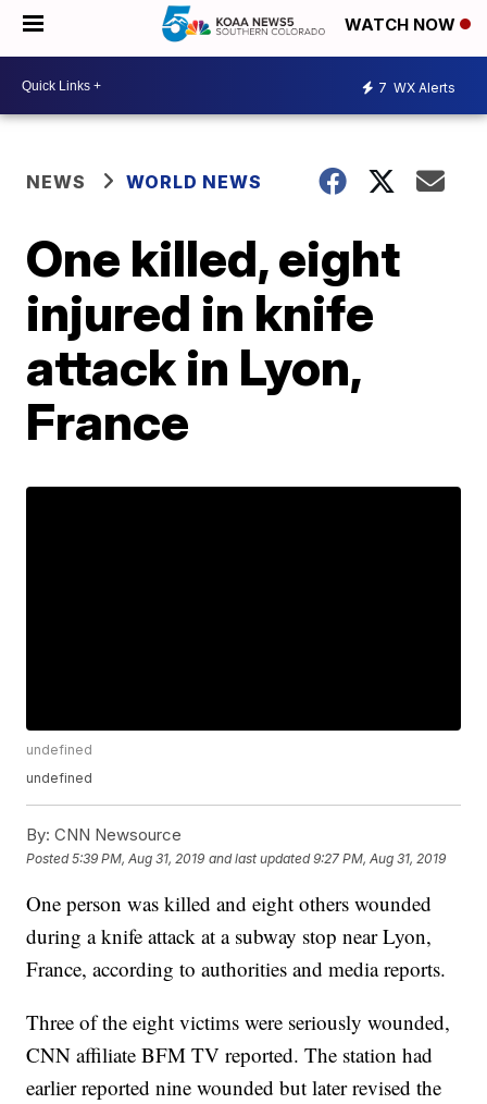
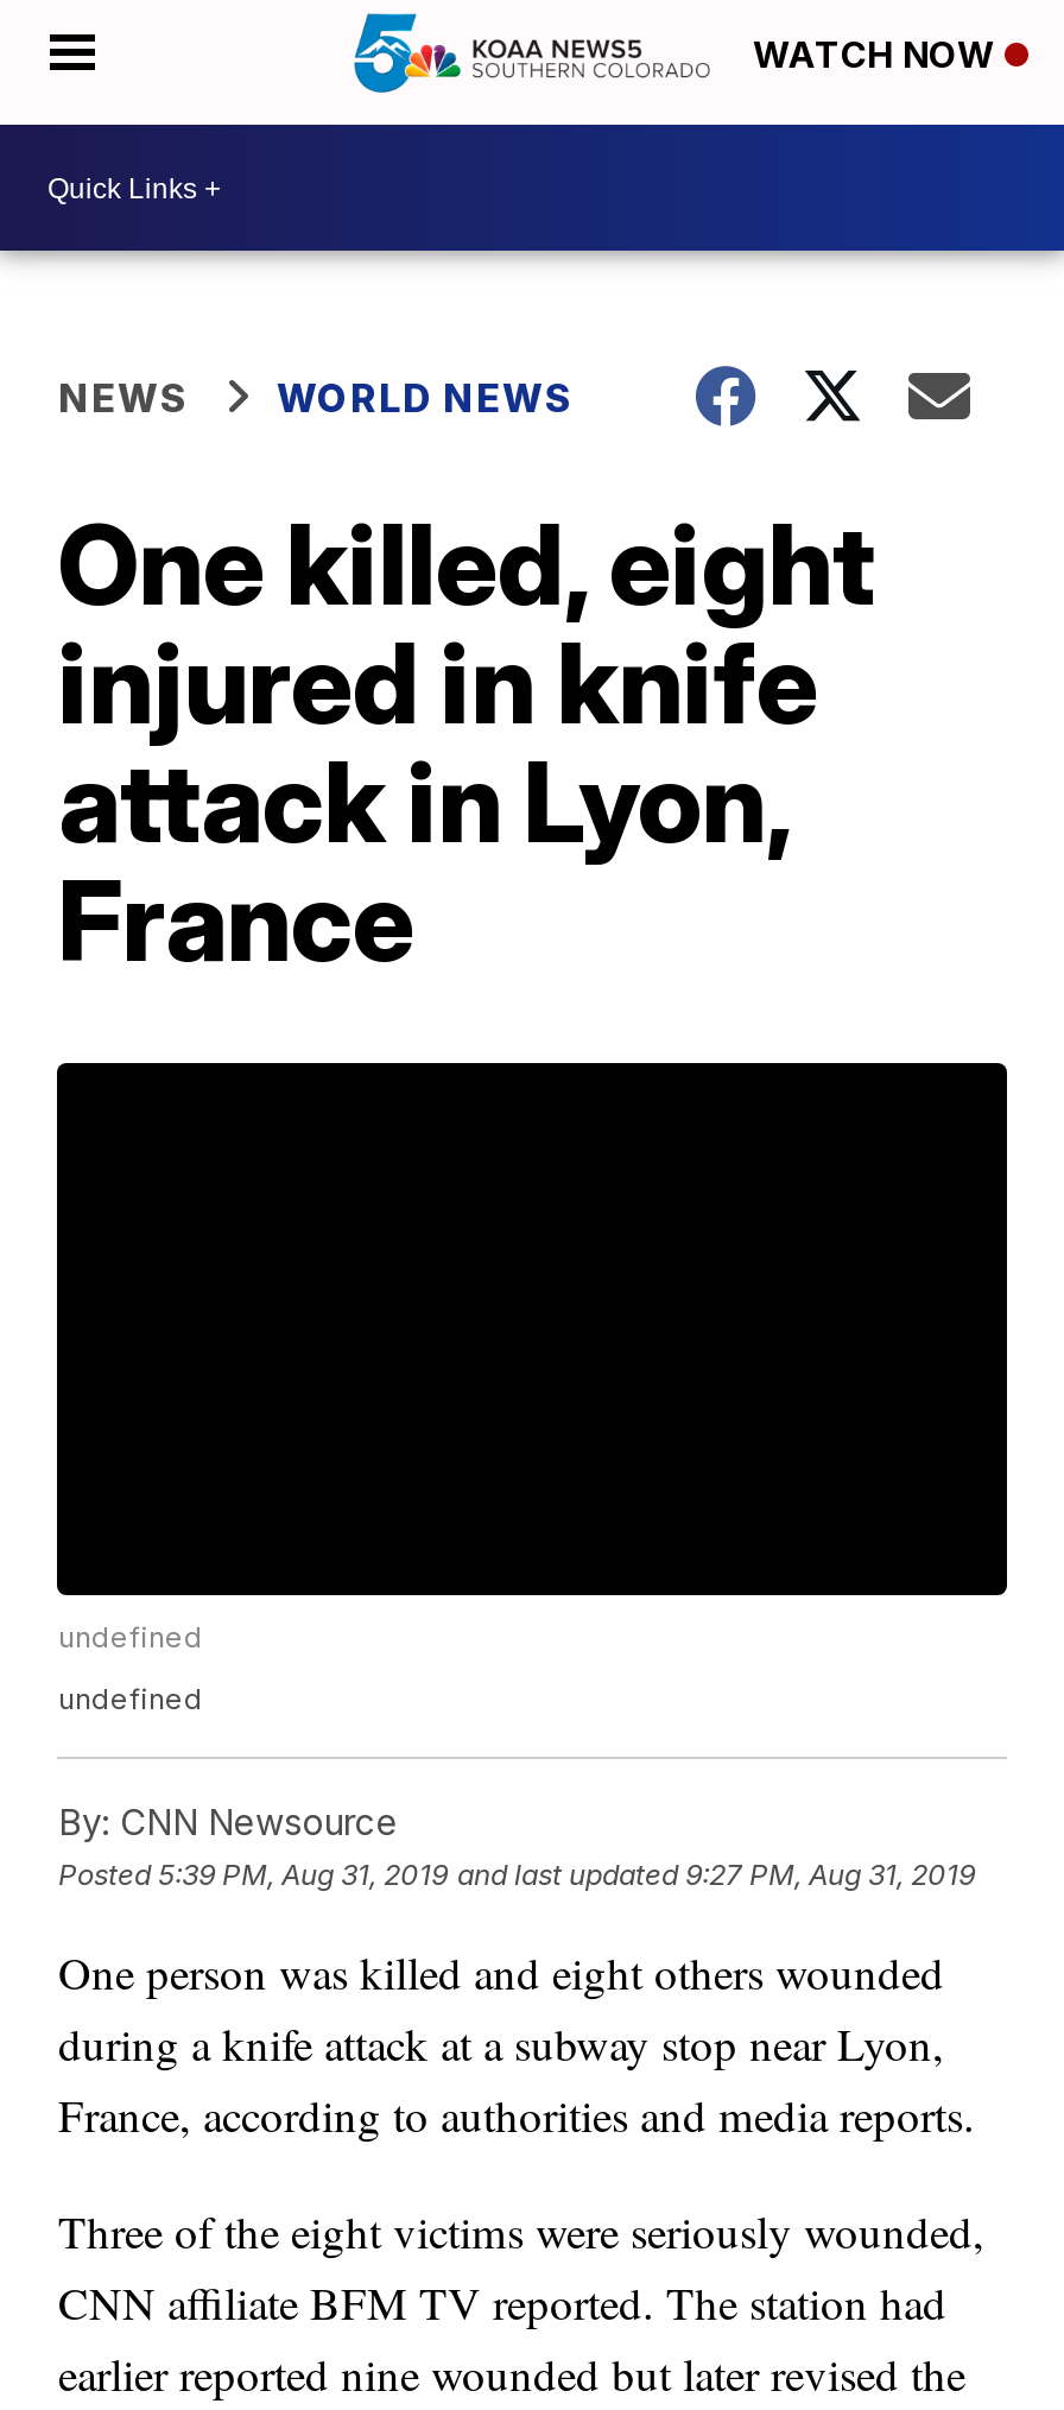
- 7 WX Alerts
